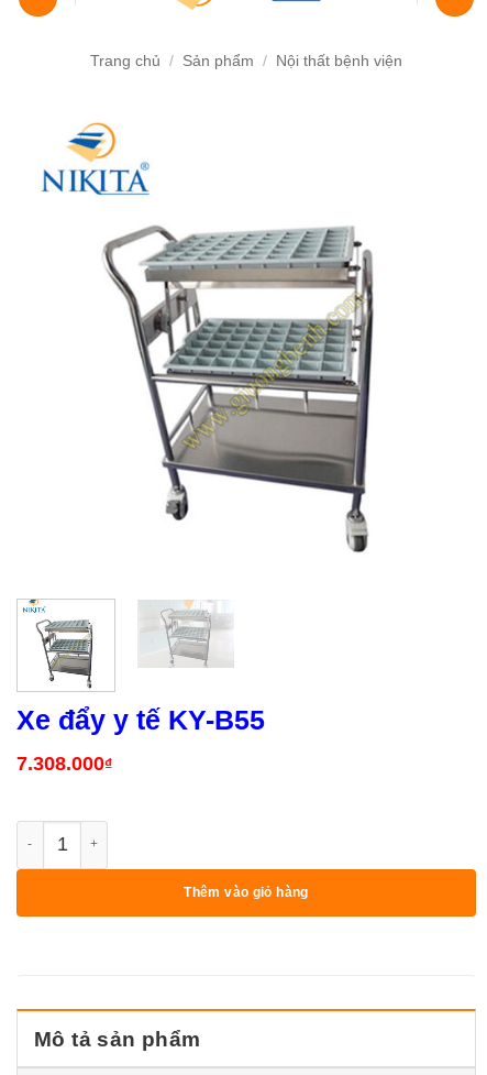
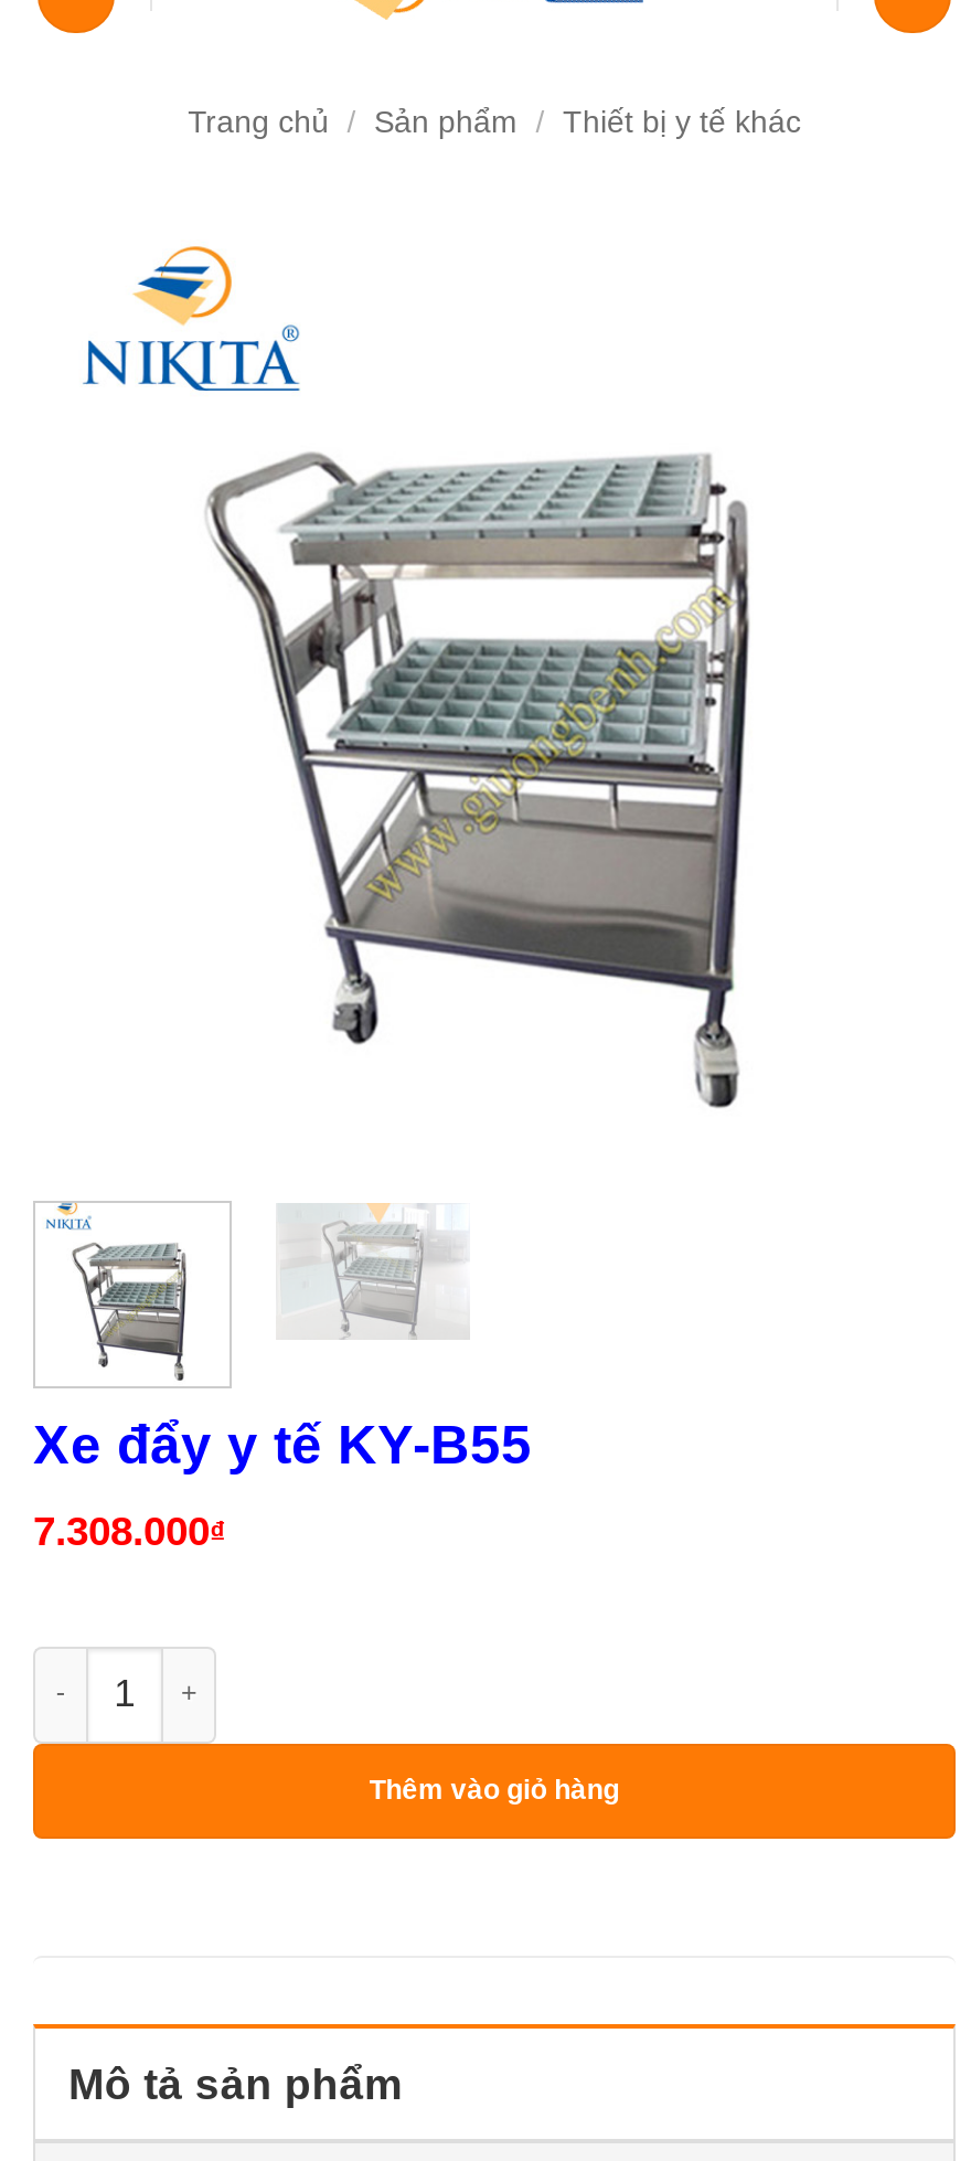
- Trang chủ / Sản phẩm / Nội thất bệnh viện
+ Trang chủ / Sản phẩm / Thiết bị y tế khác
